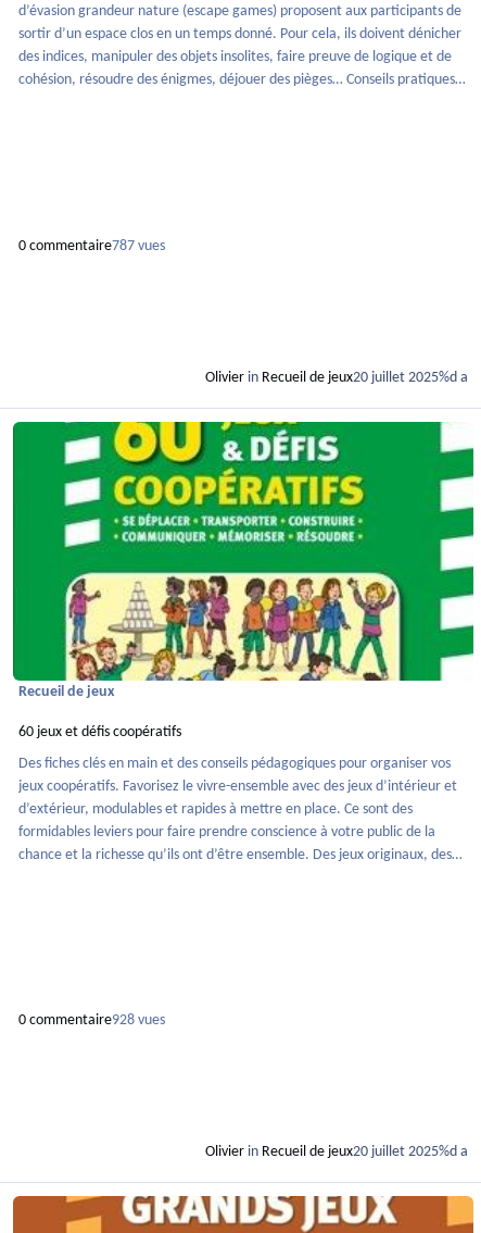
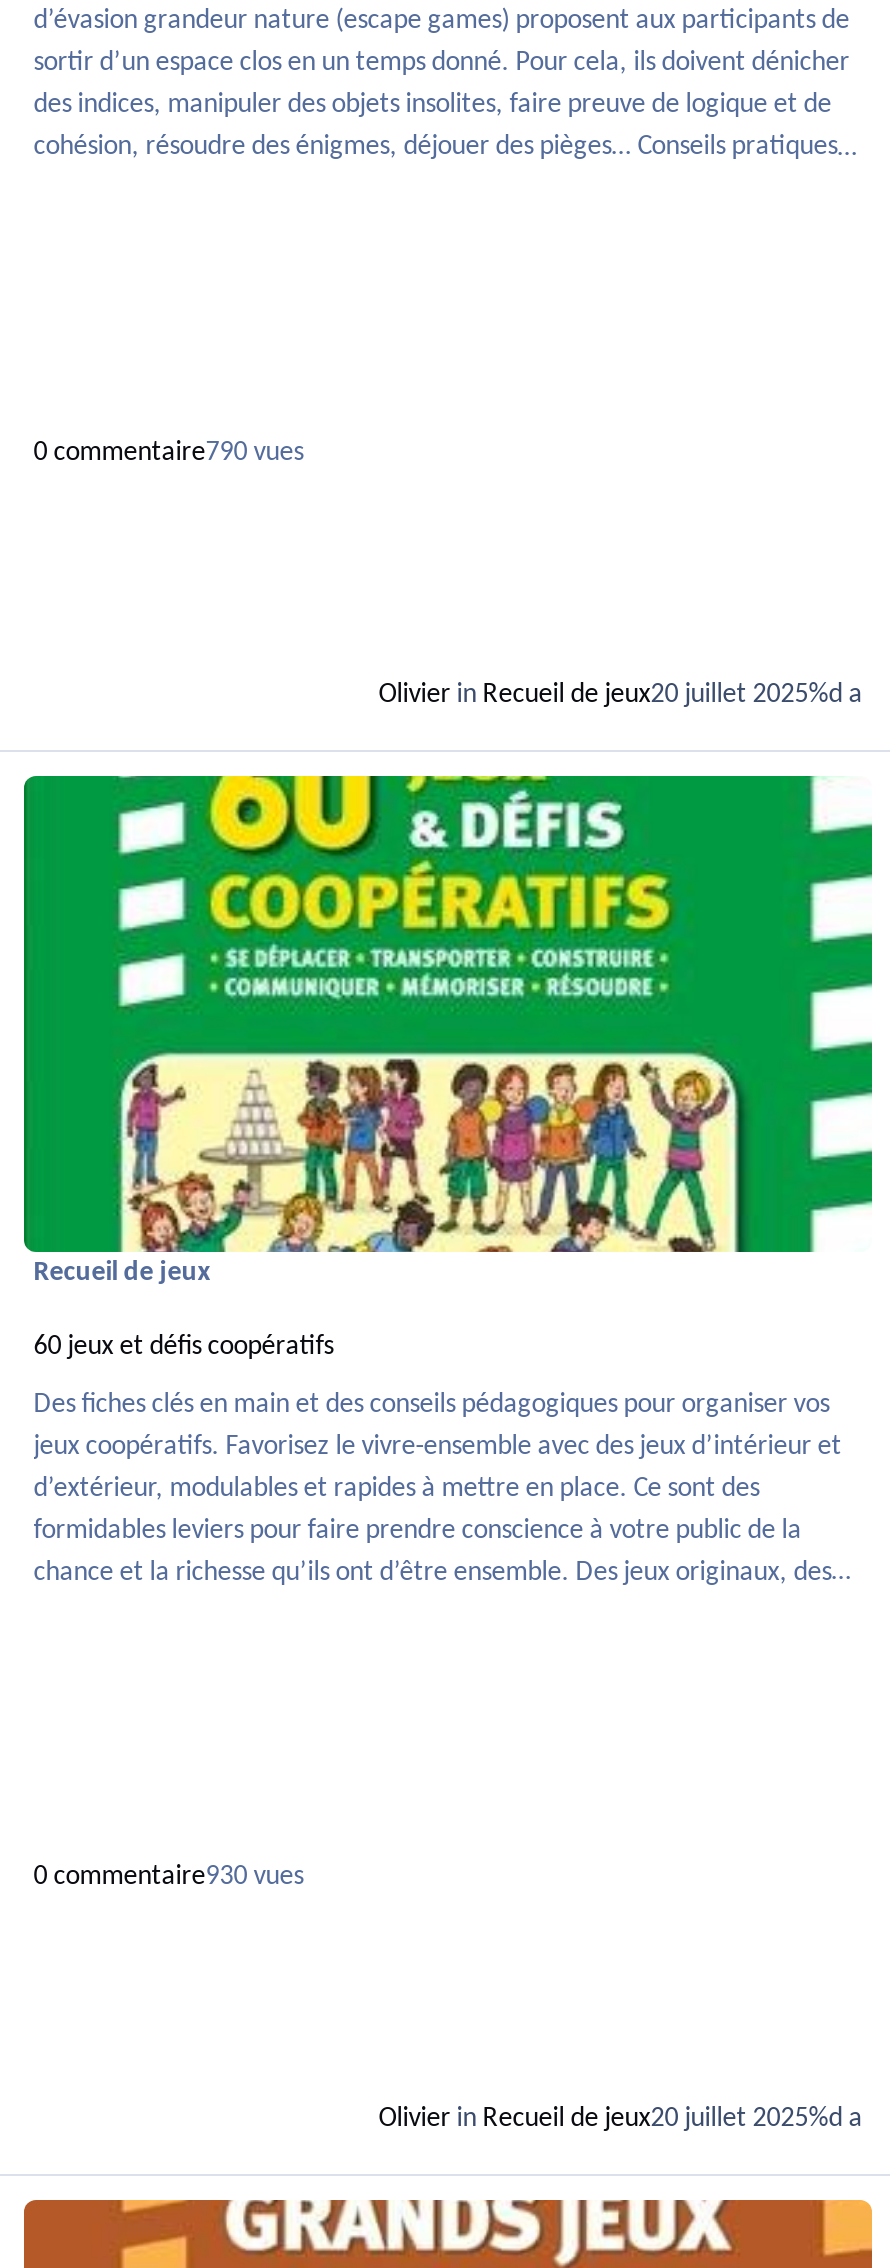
- 0 commentaire787 vues
+ 0 commentaire790 vues

- 0 commentaire928 vues
+ 0 commentaire930 vues
